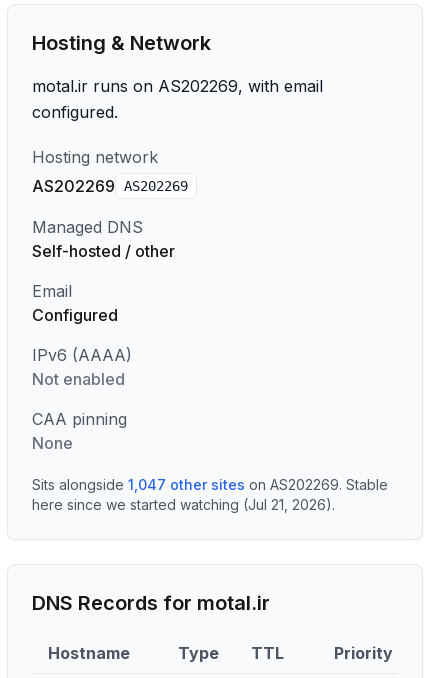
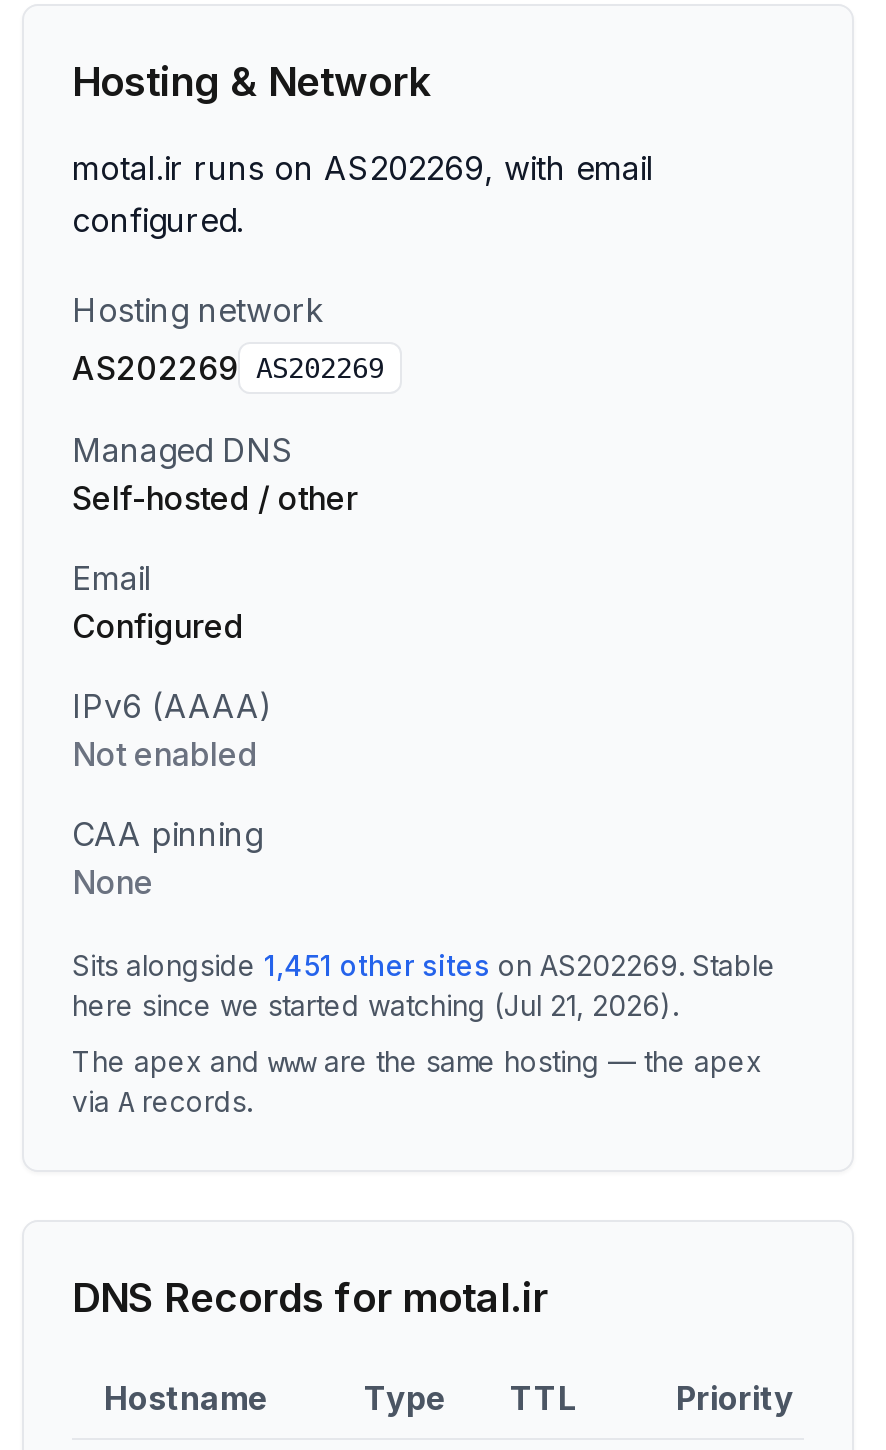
- Sits alongside 1,047 other sites on AS202269. Stable
+ Sits alongside 1,451 other sites on AS202269. Stable

+ The apex and www are the same hosting — the apex
+ via A records.
